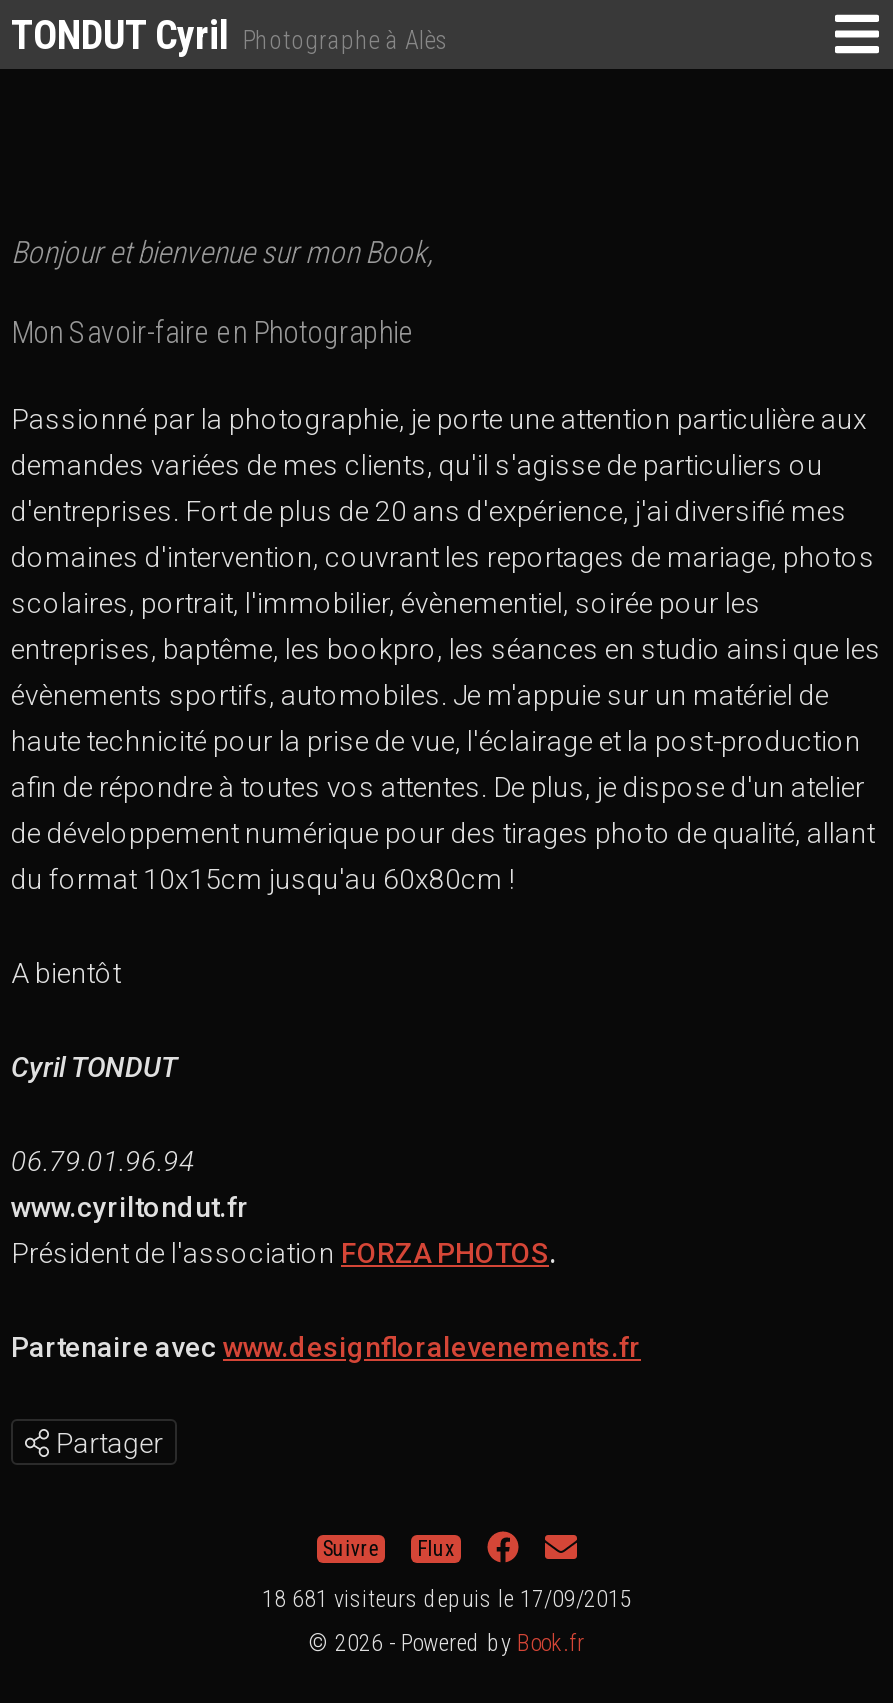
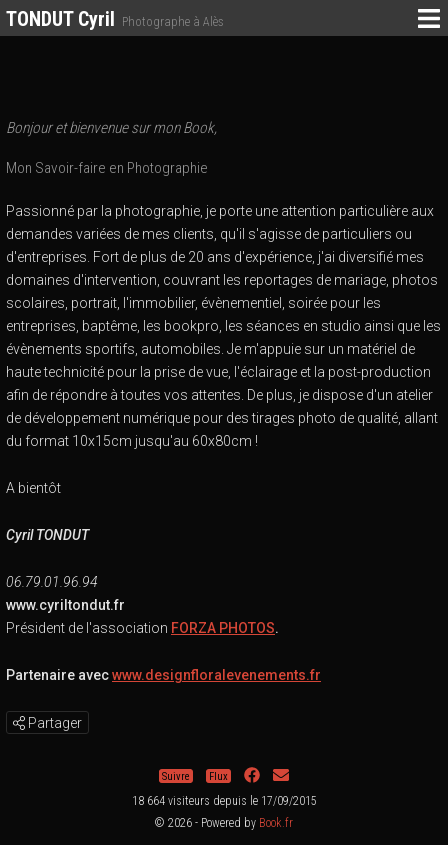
- 18 681 visiteurs depuis le 17/09/2015
+ 18 664 visiteurs depuis le 17/09/2015
